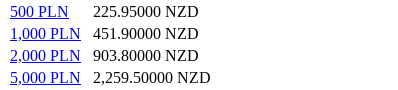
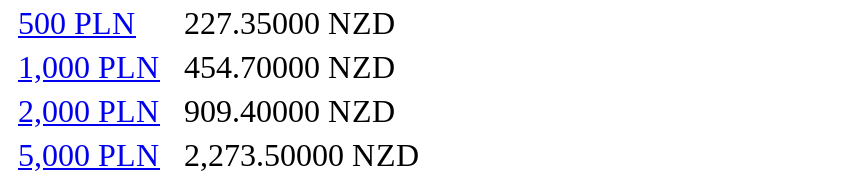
- 500 PLN 225.95000 NZD
+ 500 PLN 227.35000 NZD

- 1,000 PLN 451.90000 NZD
+ 1,000 PLN 454.70000 NZD

- 2,000 PLN 903.80000 NZD
+ 2,000 PLN 909.40000 NZD

- 5,000 PLN 2,259.50000 NZD
+ 5,000 PLN 2,273.50000 NZD
